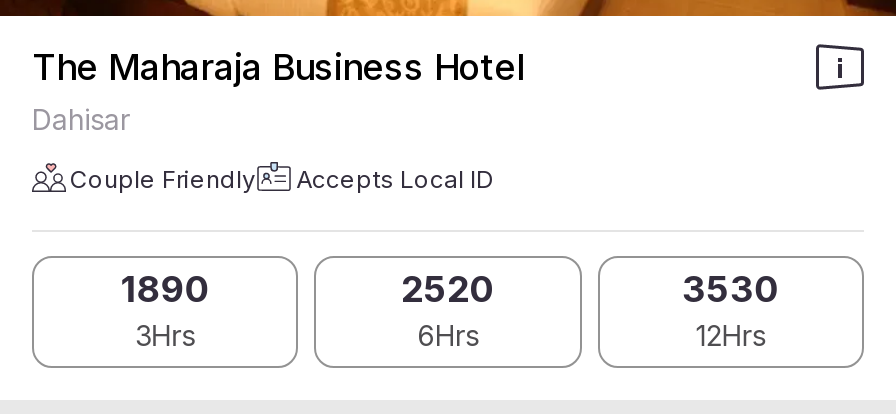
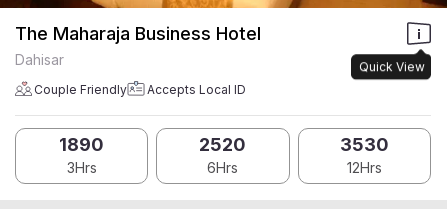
+ Quick View
